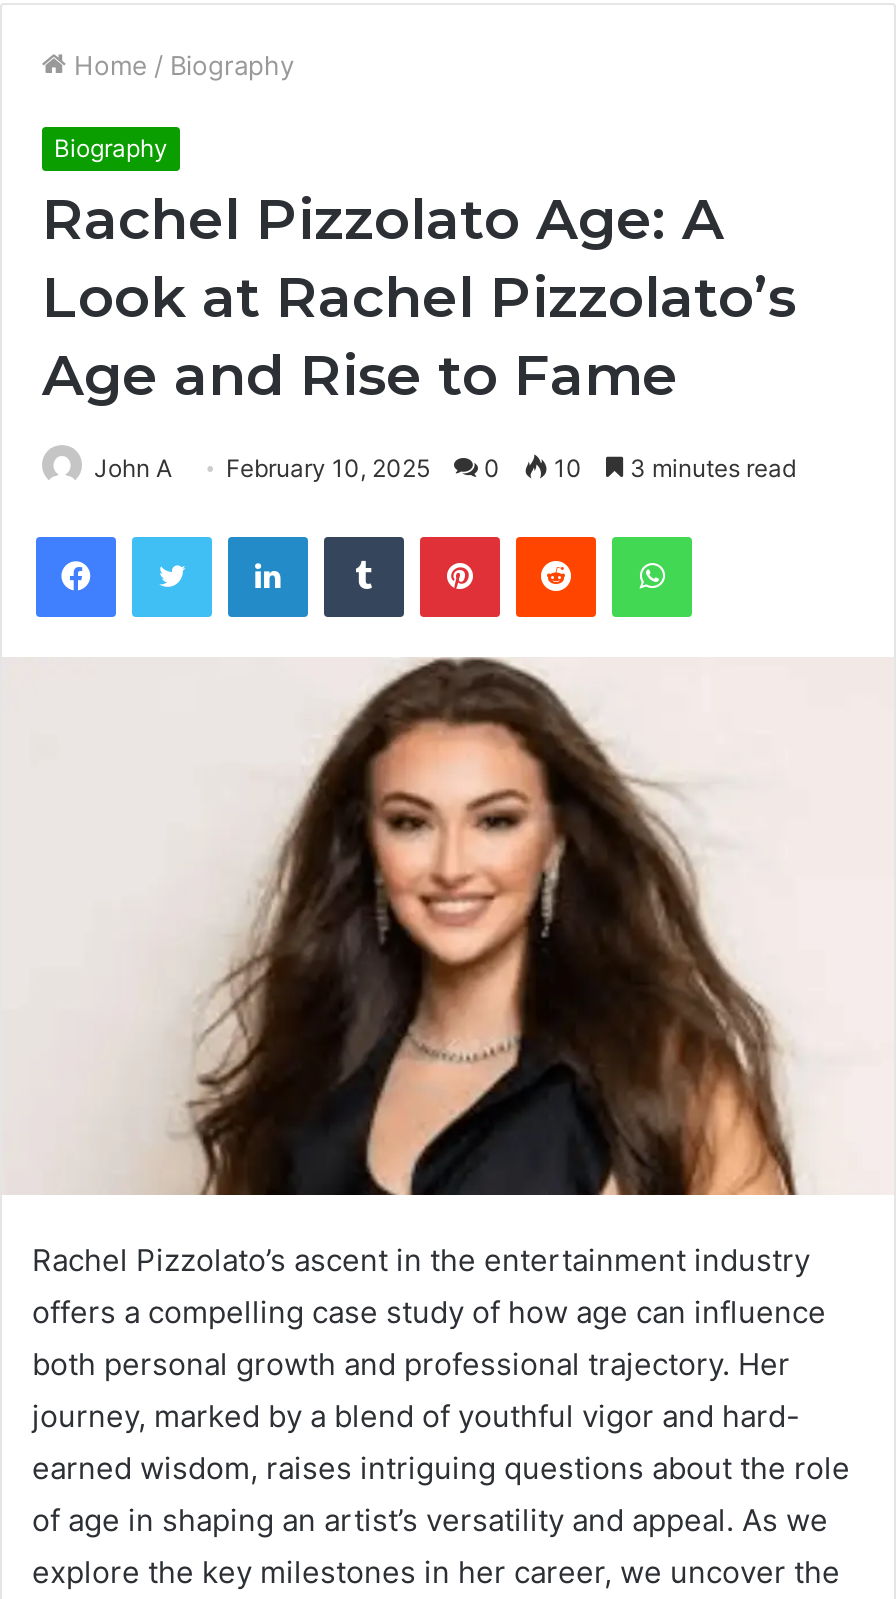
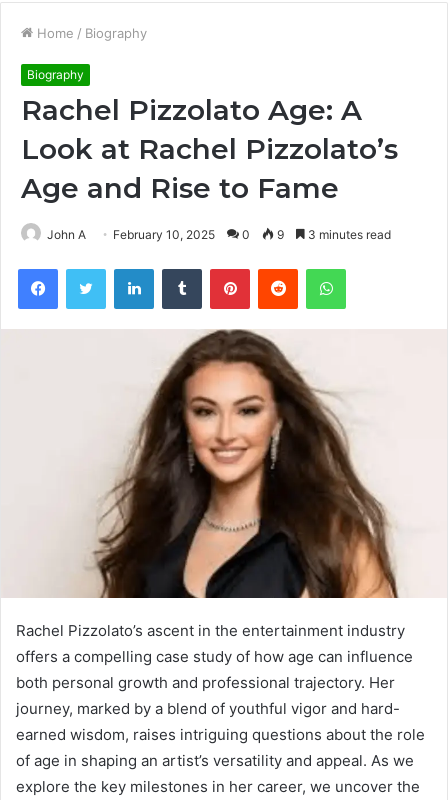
- John A February 10, 2025 0 10 3 minutes read
+ John A February 10, 2025 0 9 3 minutes read
